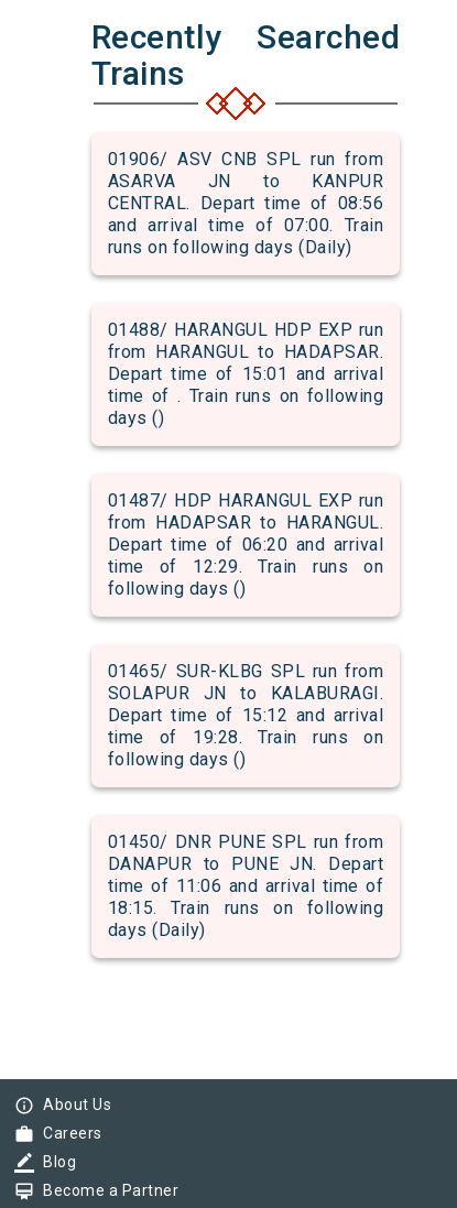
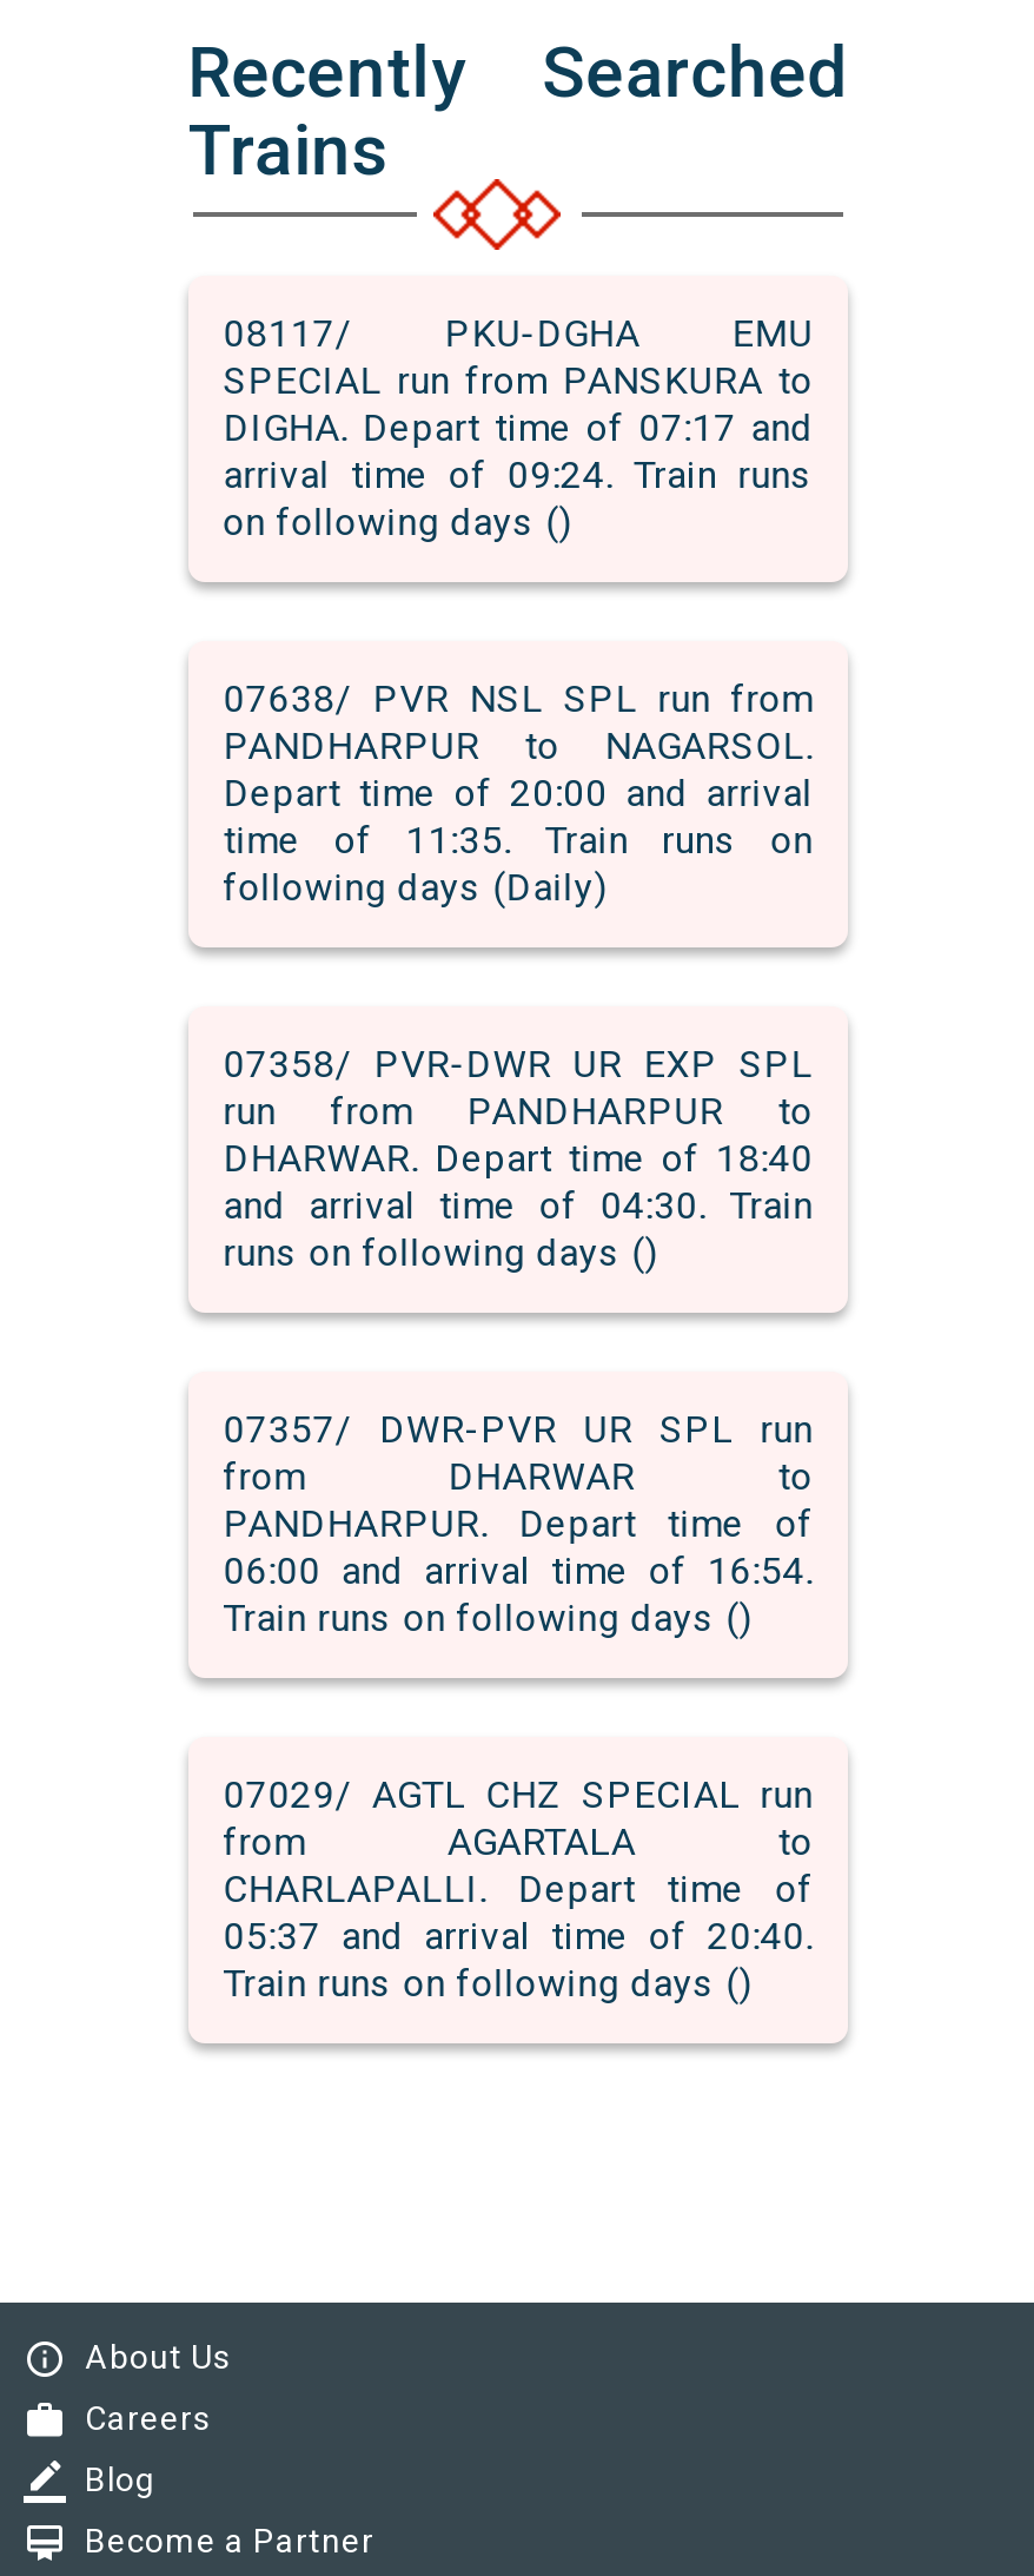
- 01906/ ASV CNB SPL run from
- ASARVA JN to KANPUR
- CENTRAL. Depart time of 08:56
- and arrival time of 07:00. Train
- runs on following days (Daily)
+ 08117/ PKU-DGHA EMU
+ SPECIAL run from PANSKURA to
+ DIGHA. Depart time of 07:17 and
+ arrival time of 09:24. Train runs
+ on following days ()

- 01488/ HARANGUL HDP EXP run
- from HARANGUL to HADAPSAR.
- Depart time of 15:01 and arrival
- time of . Train runs on following
- days ()
+ 07638/ PVR NSL SPL run from
+ PANDHARPUR to NAGARSOL.
+ Depart time of 20:00 and arrival
+ time of 11:35. Train runs on
+ following days (Daily)

- 01487/ HDP HARANGUL EXP run
- from HADAPSAR to HARANGUL.
- Depart time of 06:20 and arrival
- time of 12:29. Train runs on
- following days ()
+ 07358/ PVR-DWR UR EXP SPL
+ run from PANDHARPUR to
+ DHARWAR. Depart time of 18:40
+ and arrival time of 04:30. Train
+ runs on following days ()

- 01465/ SUR-KLBG SPL run from
- SOLAPUR JN to KALABURAGI.
- Depart time of 15:12 and arrival
- time of 19:28. Train runs on
- following days ()
+ 07357/ DWR-PVR UR SPL run
+ from DHARWAR to
+ PANDHARPUR. Depart time of
+ 06:00 and arrival time of 16:54.
+ Train runs on following days ()

- 01450/ DNR PUNE SPL run from
- DANAPUR to PUNE JN. Depart
- time of 11:06 and arrival time of
- 18:15. Train runs on following
- days (Daily)
+ 07029/ AGTL CHZ SPECIAL run
+ from AGARTALA to
+ CHARLAPALLI. Depart time of
+ 05:37 and arrival time of 20:40.
+ Train runs on following days ()
